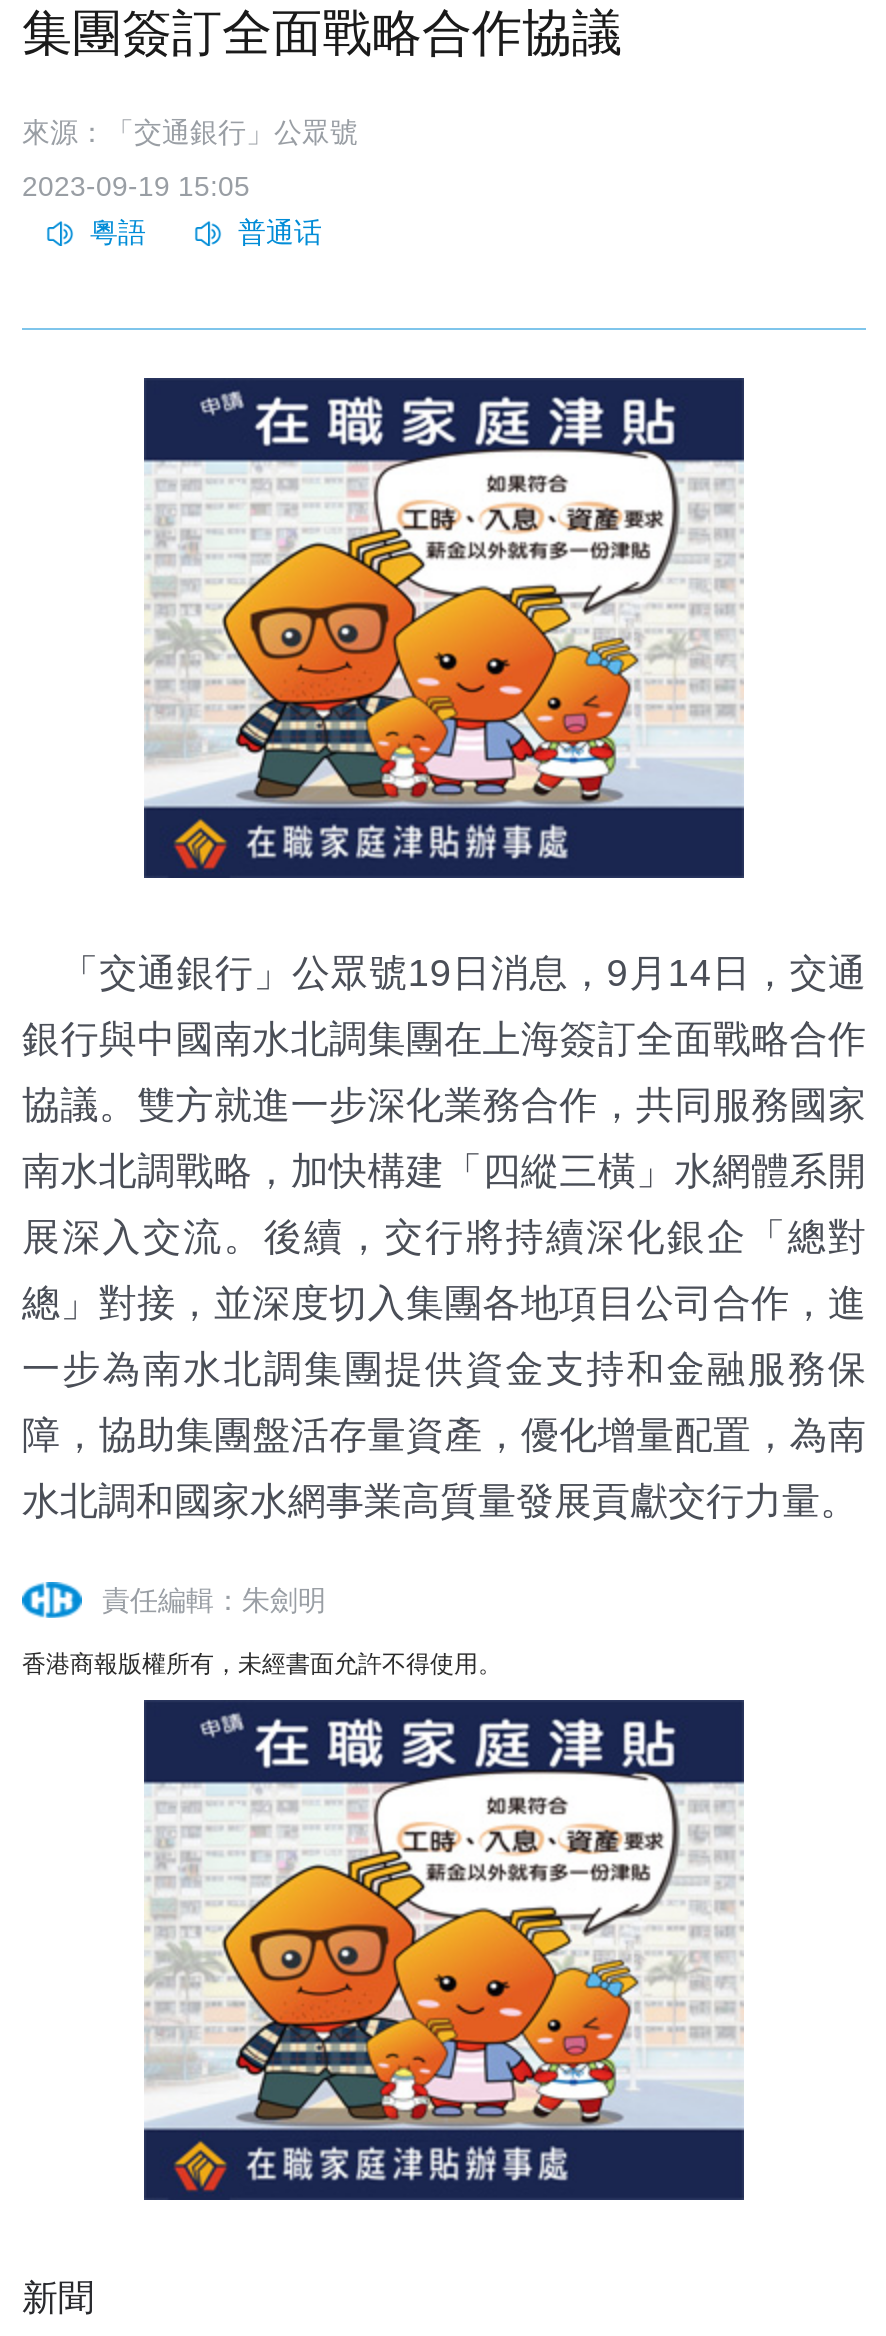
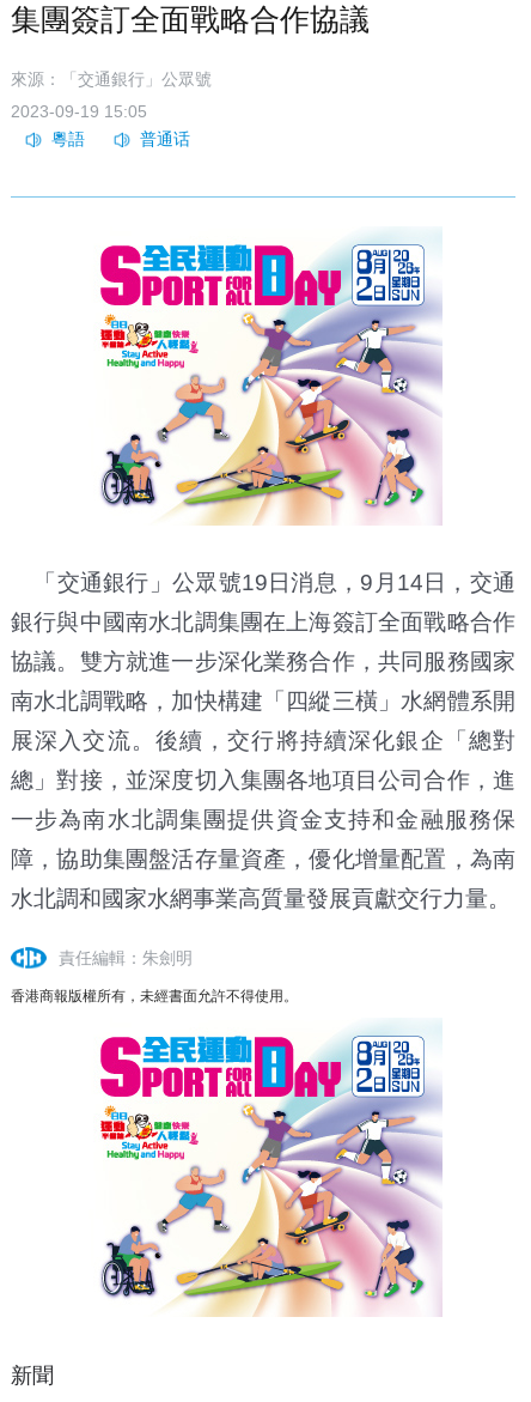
- [image]
+ [image]

- [image]
+ [image]
